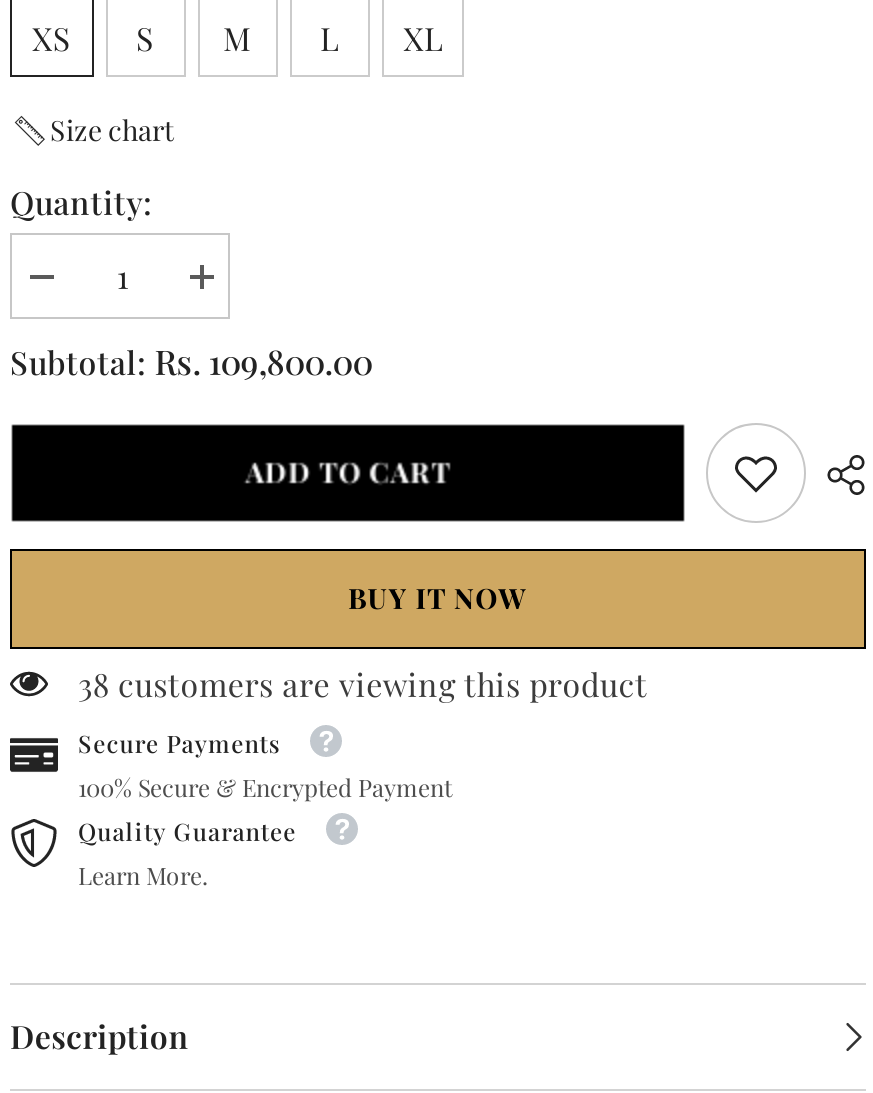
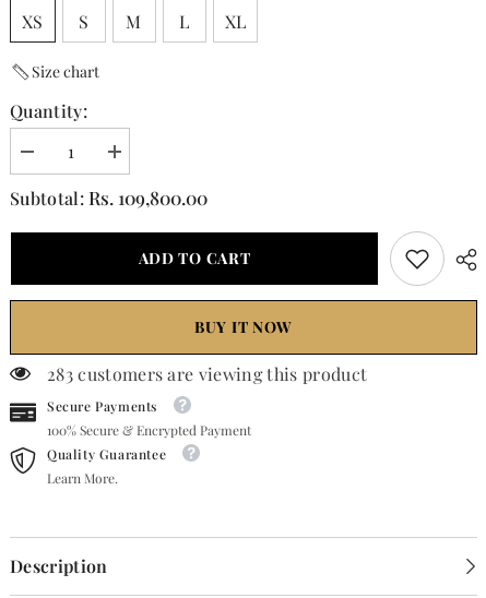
- 38 customers are viewing this product
+ 283 customers are viewing this product
